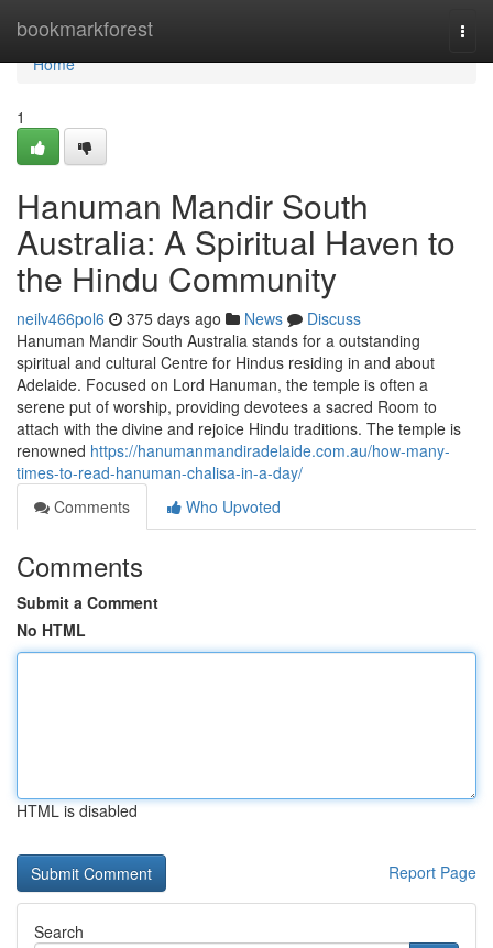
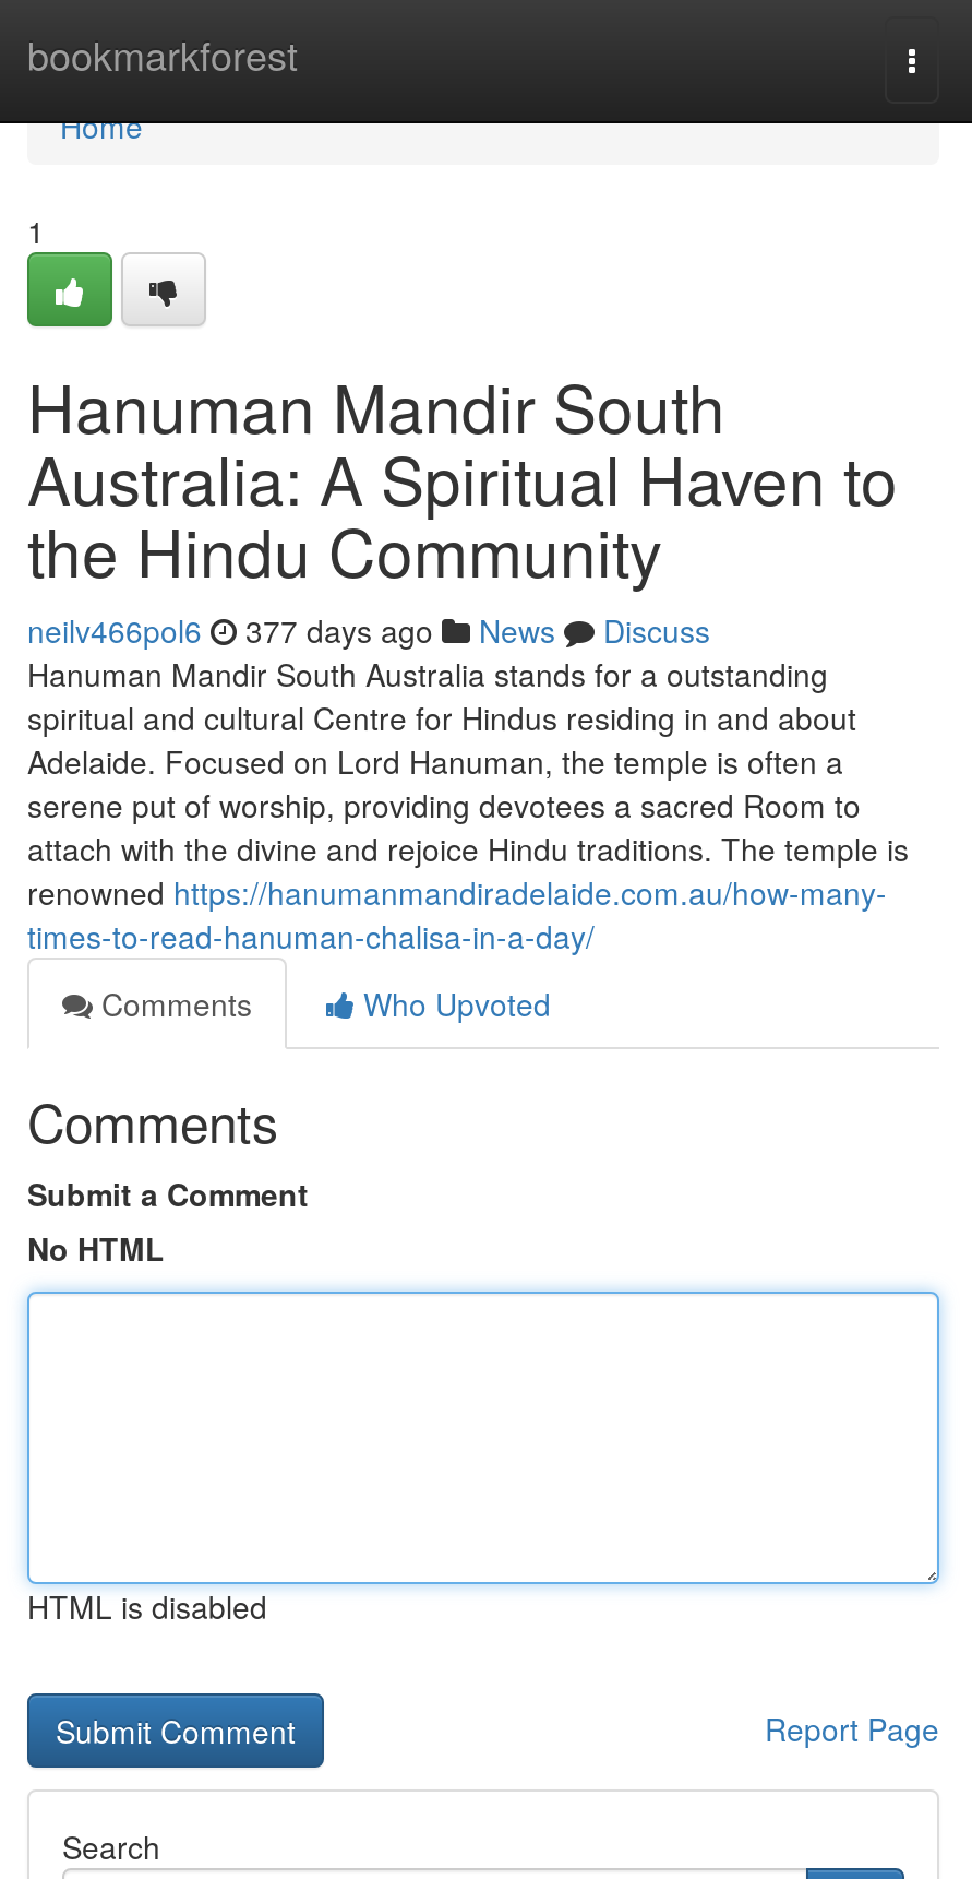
- neilv466pol6 375 days ago News Discuss
+ neilv466pol6 377 days ago News Discuss
